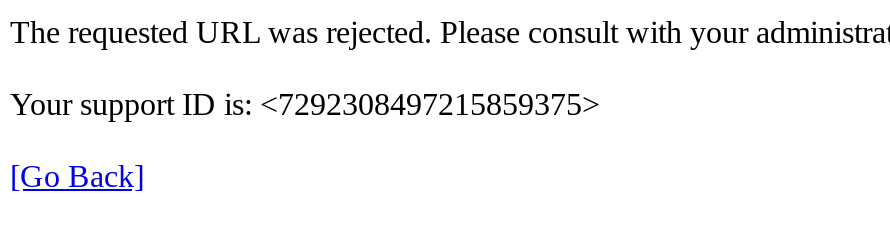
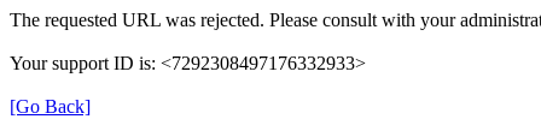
- Your support ID is: <7292308497215859375>
+ Your support ID is: <7292308497176332933>
